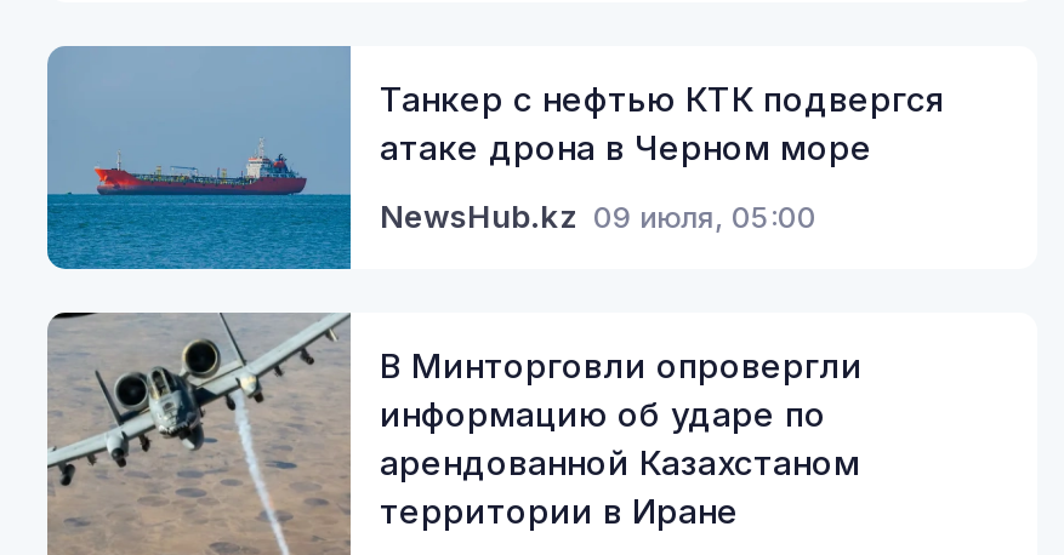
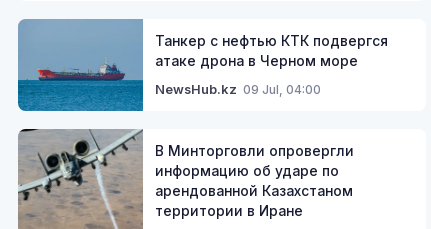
- NewsHub.kz 09 июля, 05:00
+ NewsHub.kz 09 Jul, 04:00
